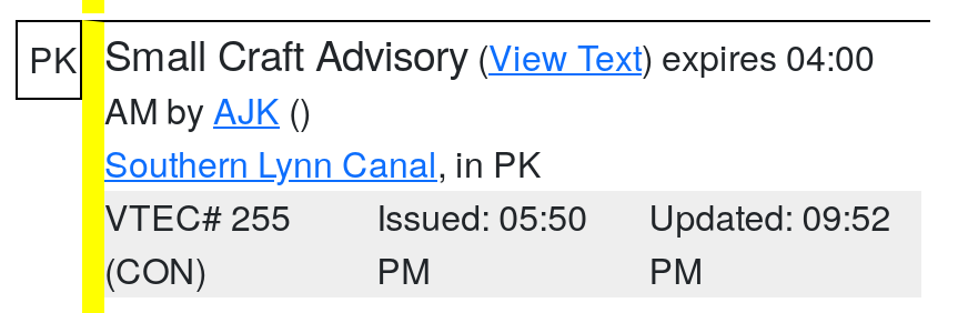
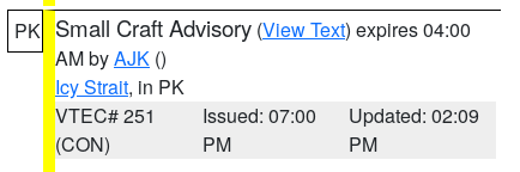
- Southern Lynn Canal, in PK
- VTEC# 255
+ Icy Strait, in PK
+ VTEC# 251

- Issued: 05:50
+ Issued: 07:00

- Updated: 09:52
+ Updated: 02:09
